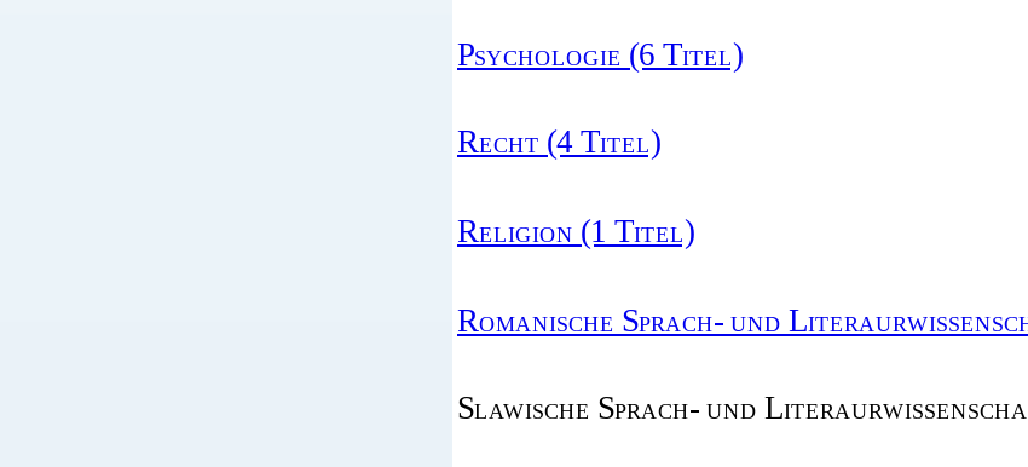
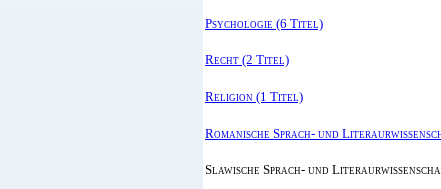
- Recht (4 Titel)
+ Recht (2 Titel)
